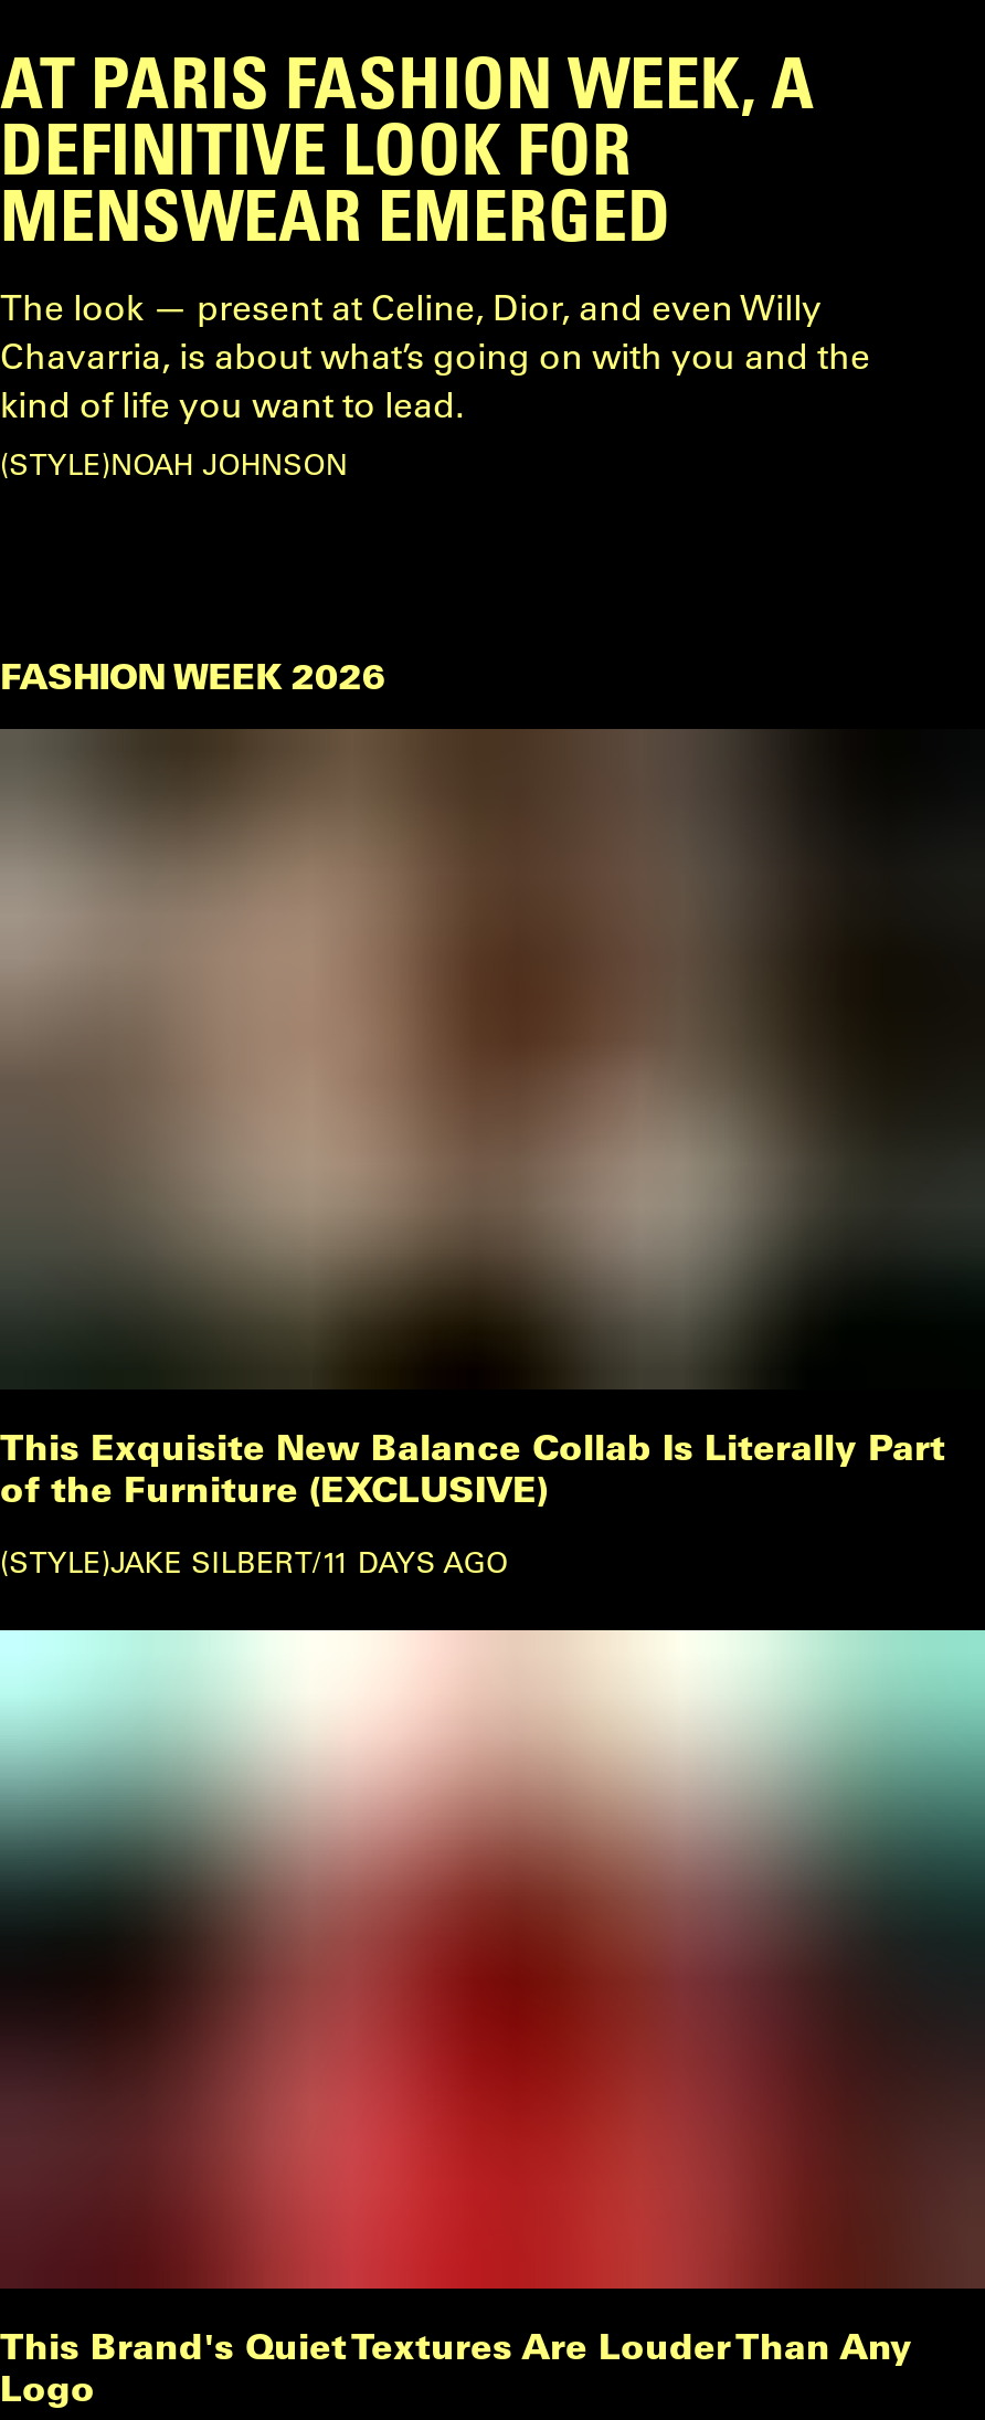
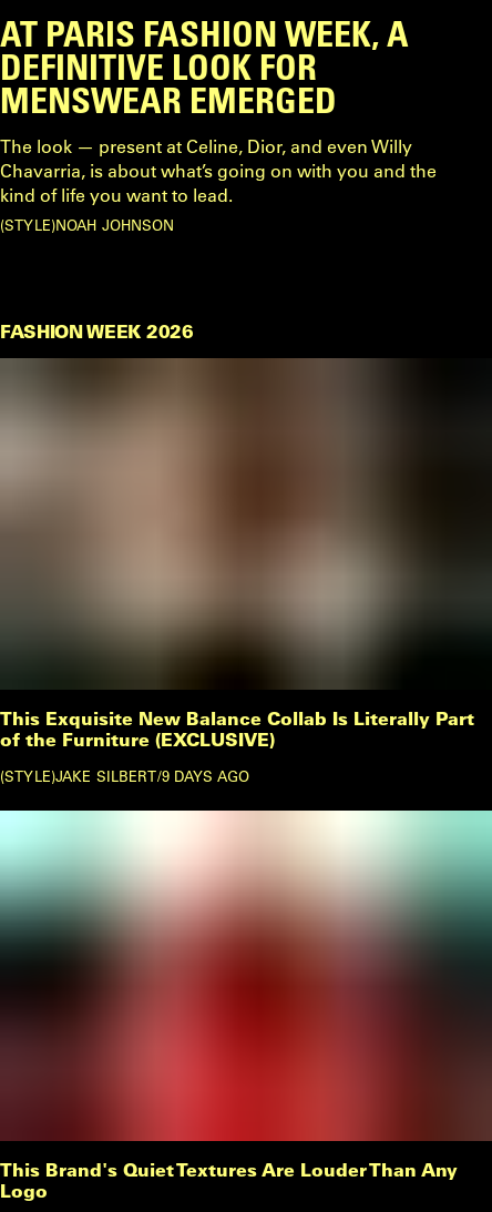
- STYLE JAKE SILBERT/11 DAYS AGO
+ STYLE JAKE SILBERT/9 DAYS AGO
